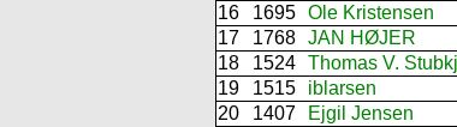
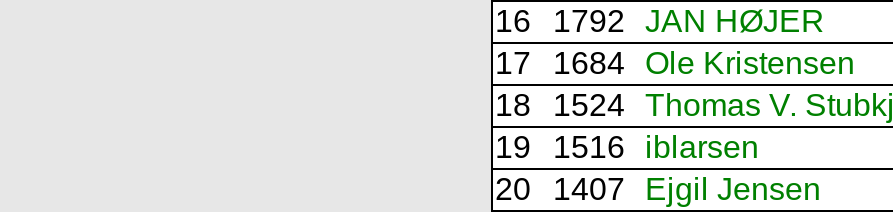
- 1695 Ole Kristensen
+ 1792 JAN HØJER

- 1768 JAN HØJER
+ 1684 Ole Kristensen

- 19 1515 iblarsen
+ 19 1516 iblarsen
